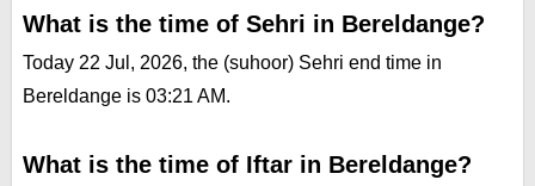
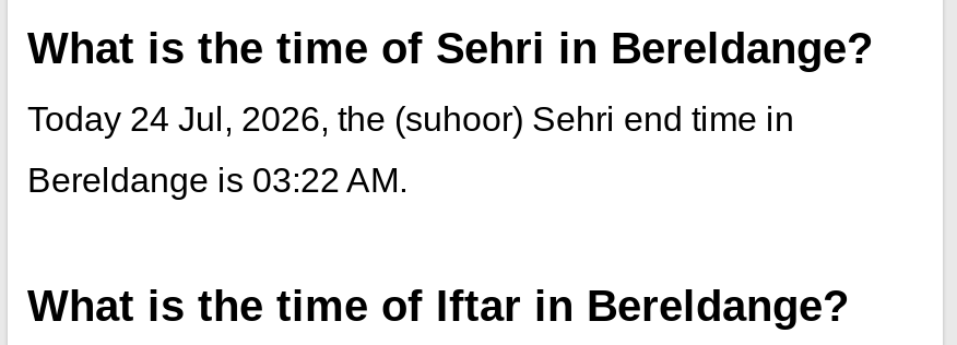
- Today 22 Jul, 2026, the (suhoor) Sehri end time in
+ Today 24 Jul, 2026, the (suhoor) Sehri end time in

- Bereldange is 03:21 AM.
+ Bereldange is 03:22 AM.
